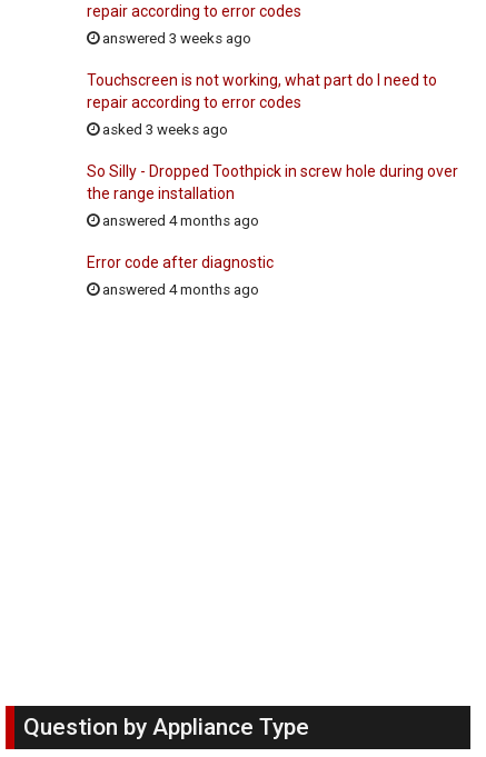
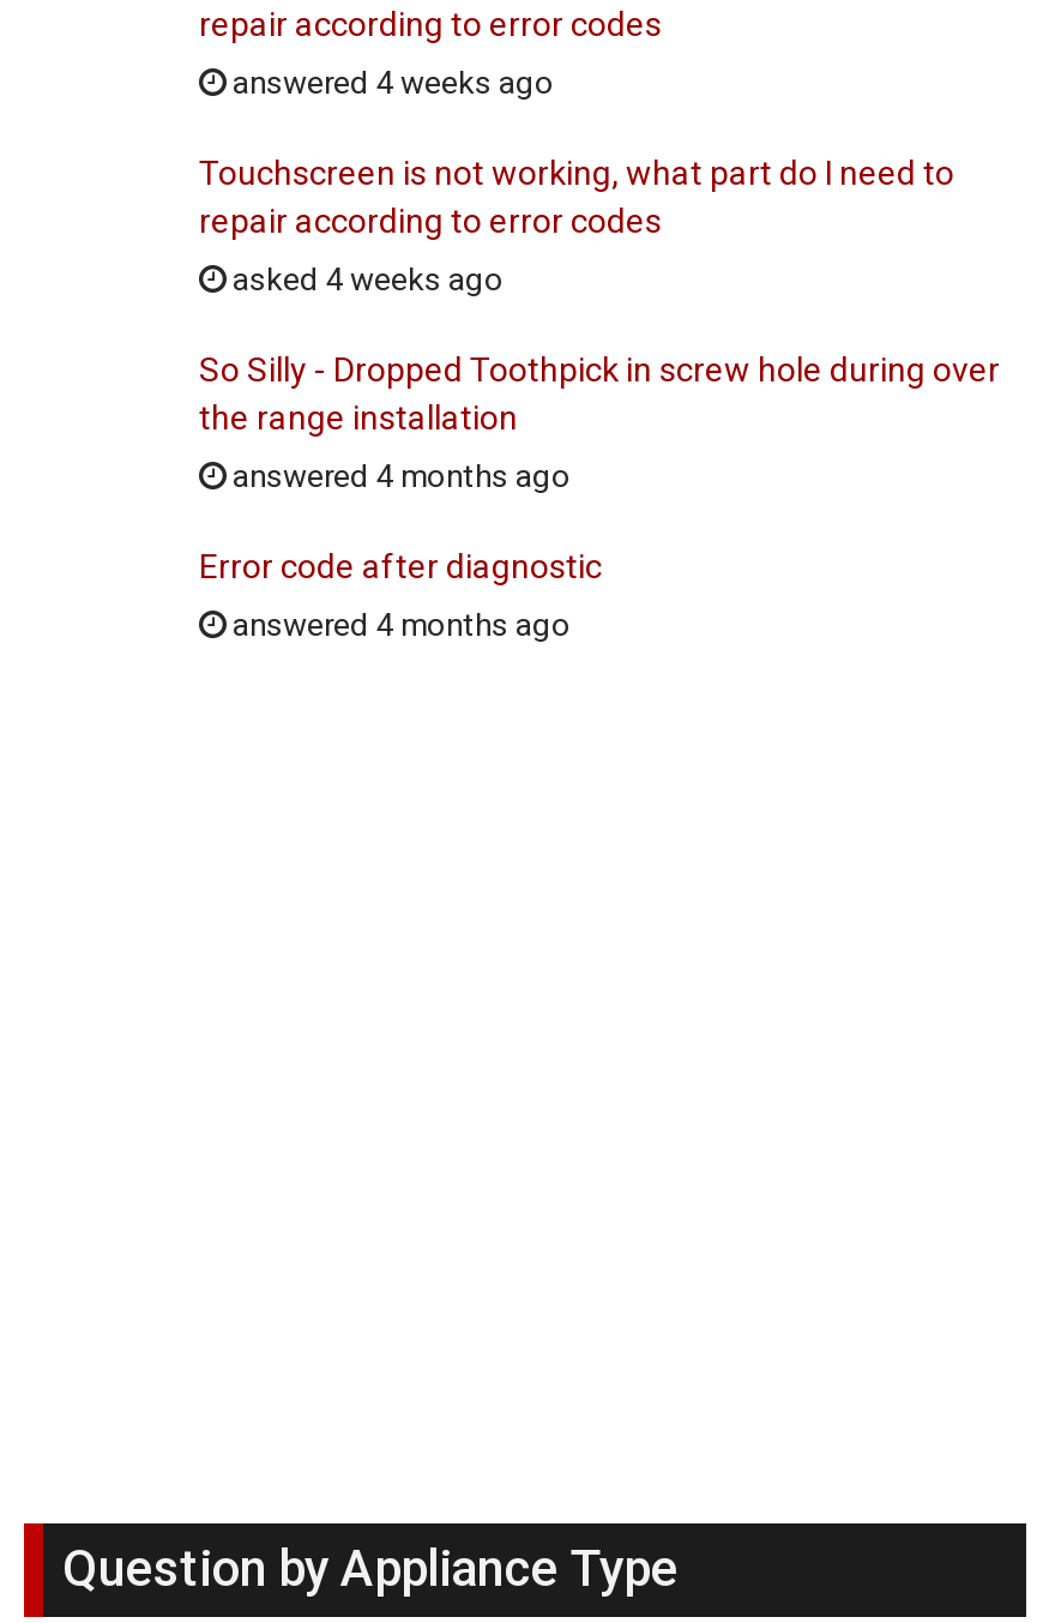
- answered 3 weeks ago
+ answered 4 weeks ago

- asked 3 weeks ago
+ asked 4 weeks ago
